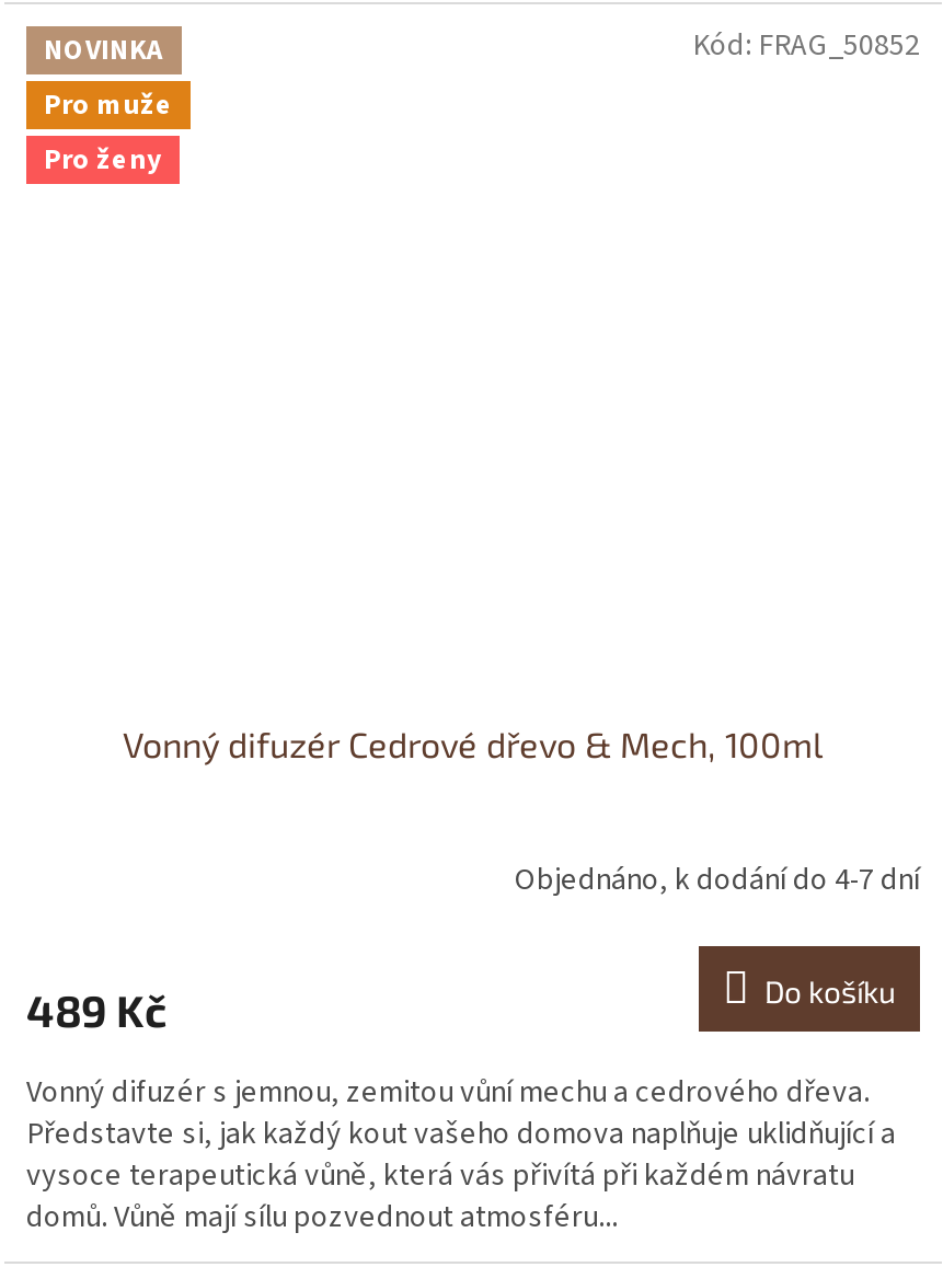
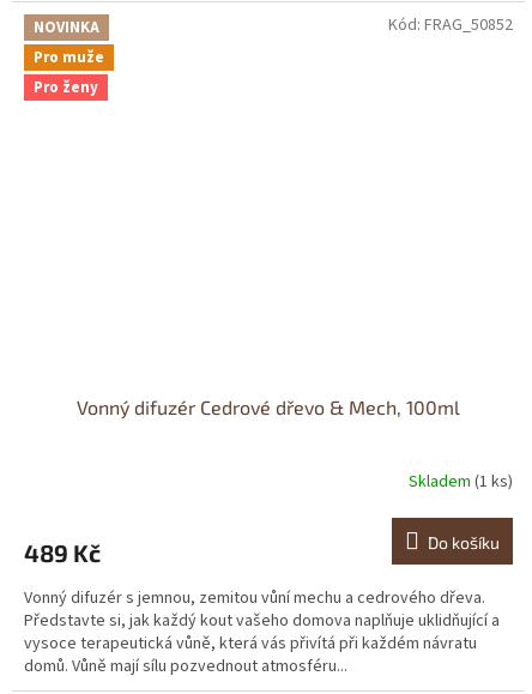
- Objednáno, k dodání do 4-7 dní
+ Skladem (1 ks)
